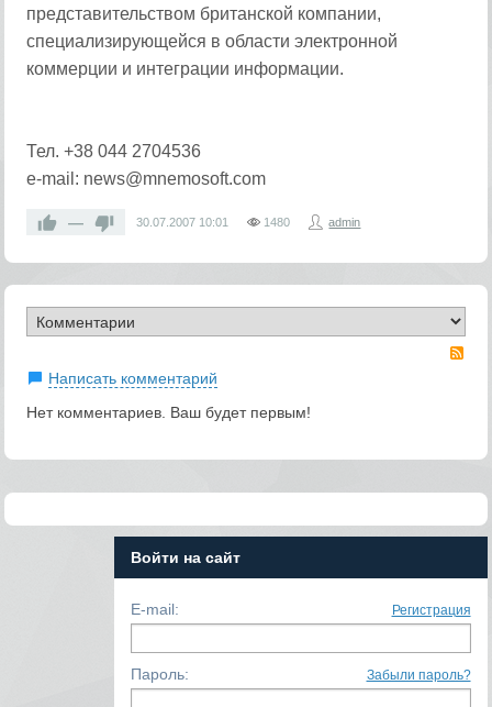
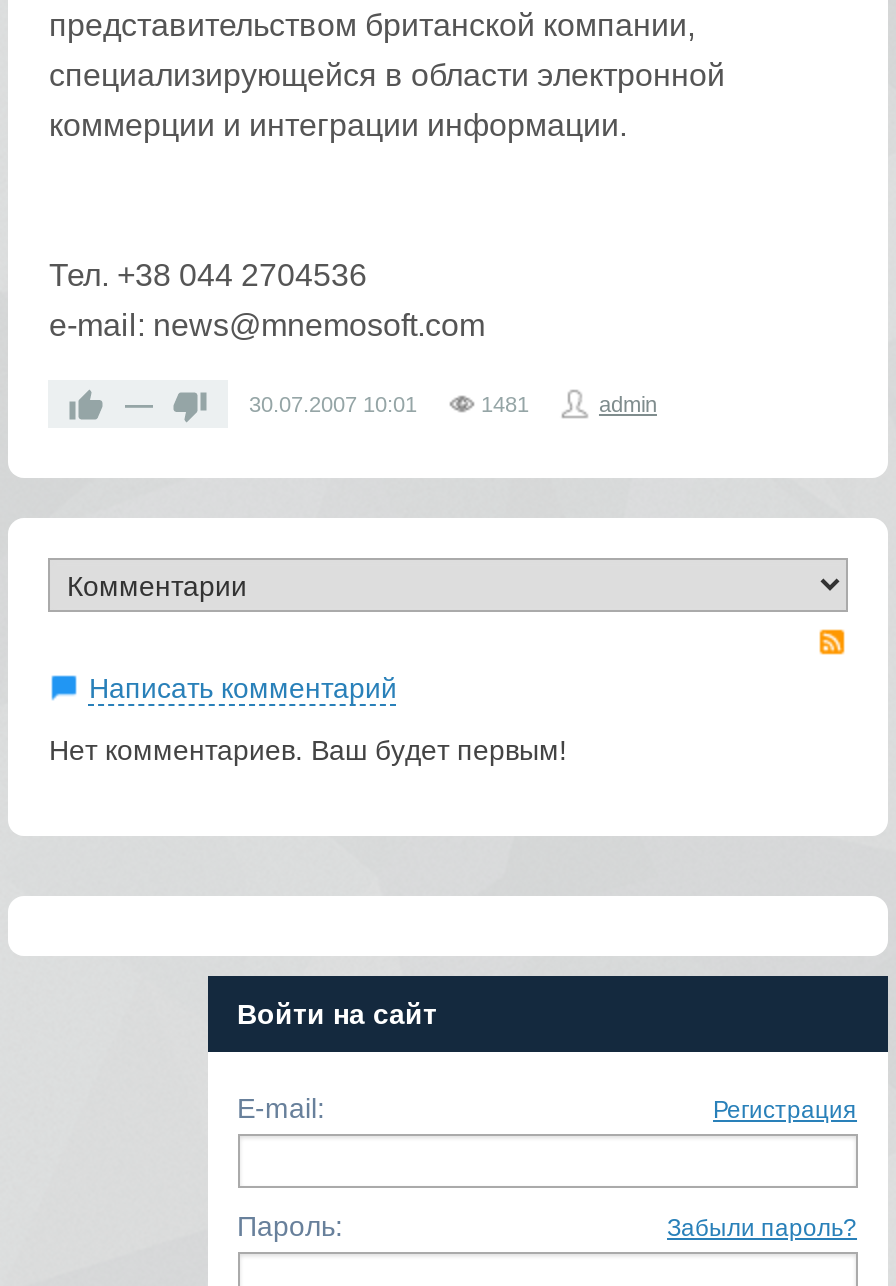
- 1480
+ 1481
